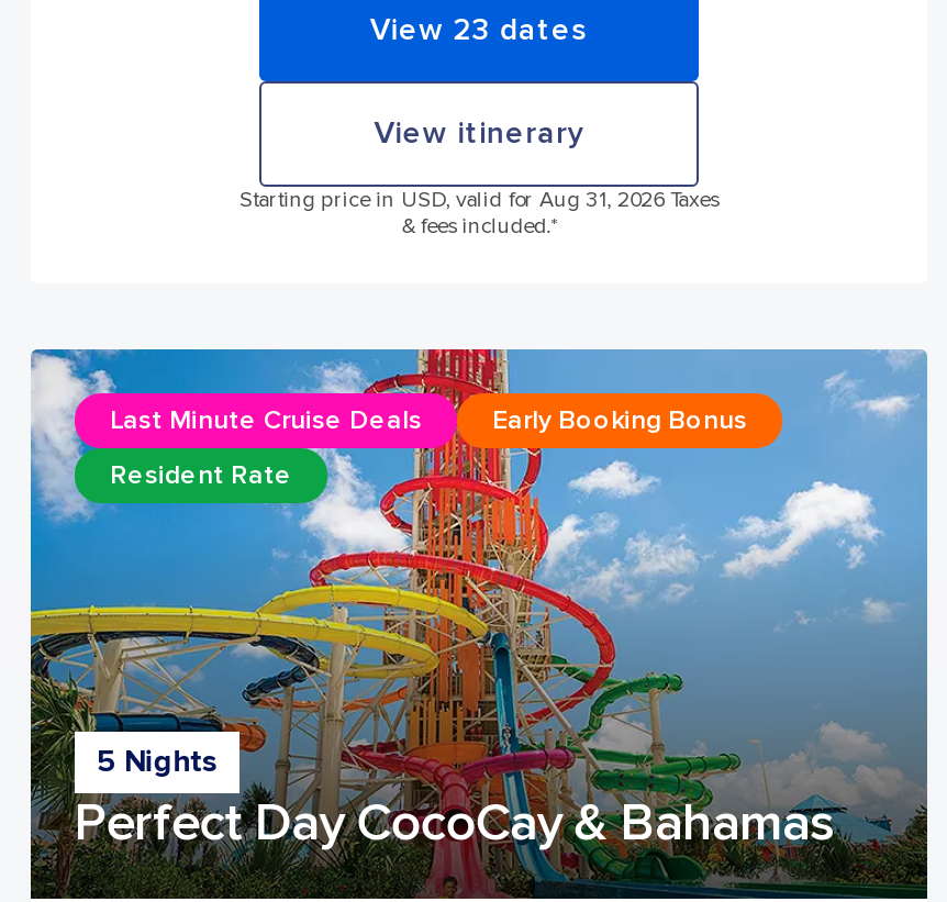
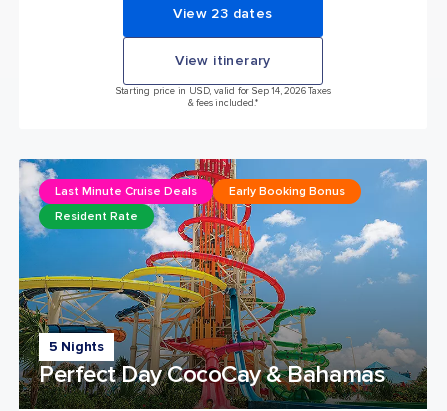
- Starting price in USD, valid for Aug 31, 2026 Taxes
+ Starting price in USD, valid for Sep 14, 2026 Taxes
